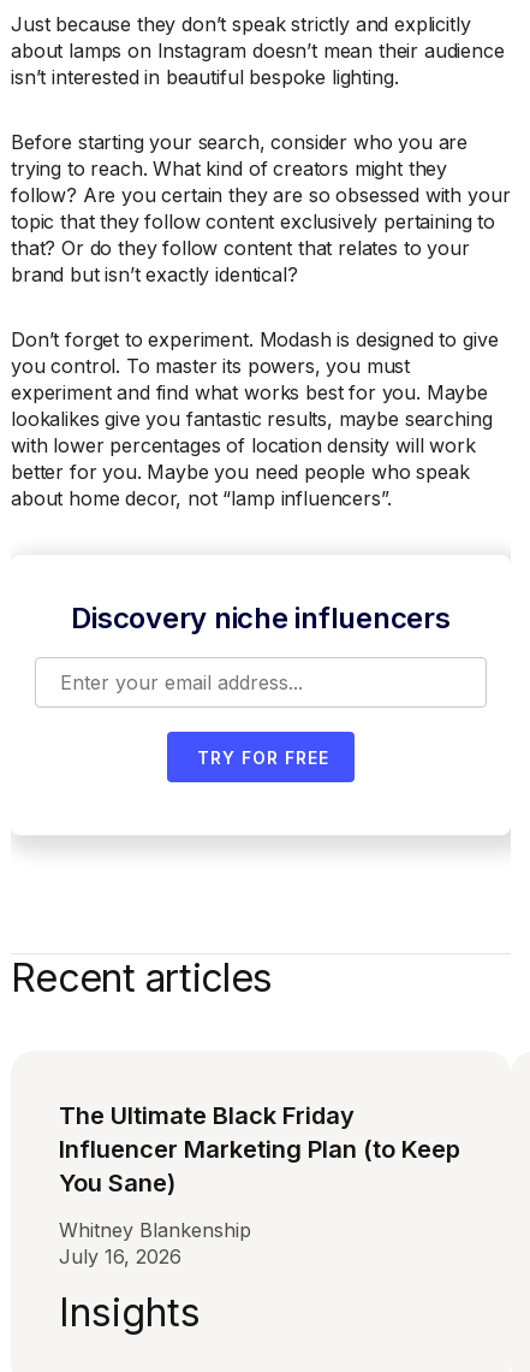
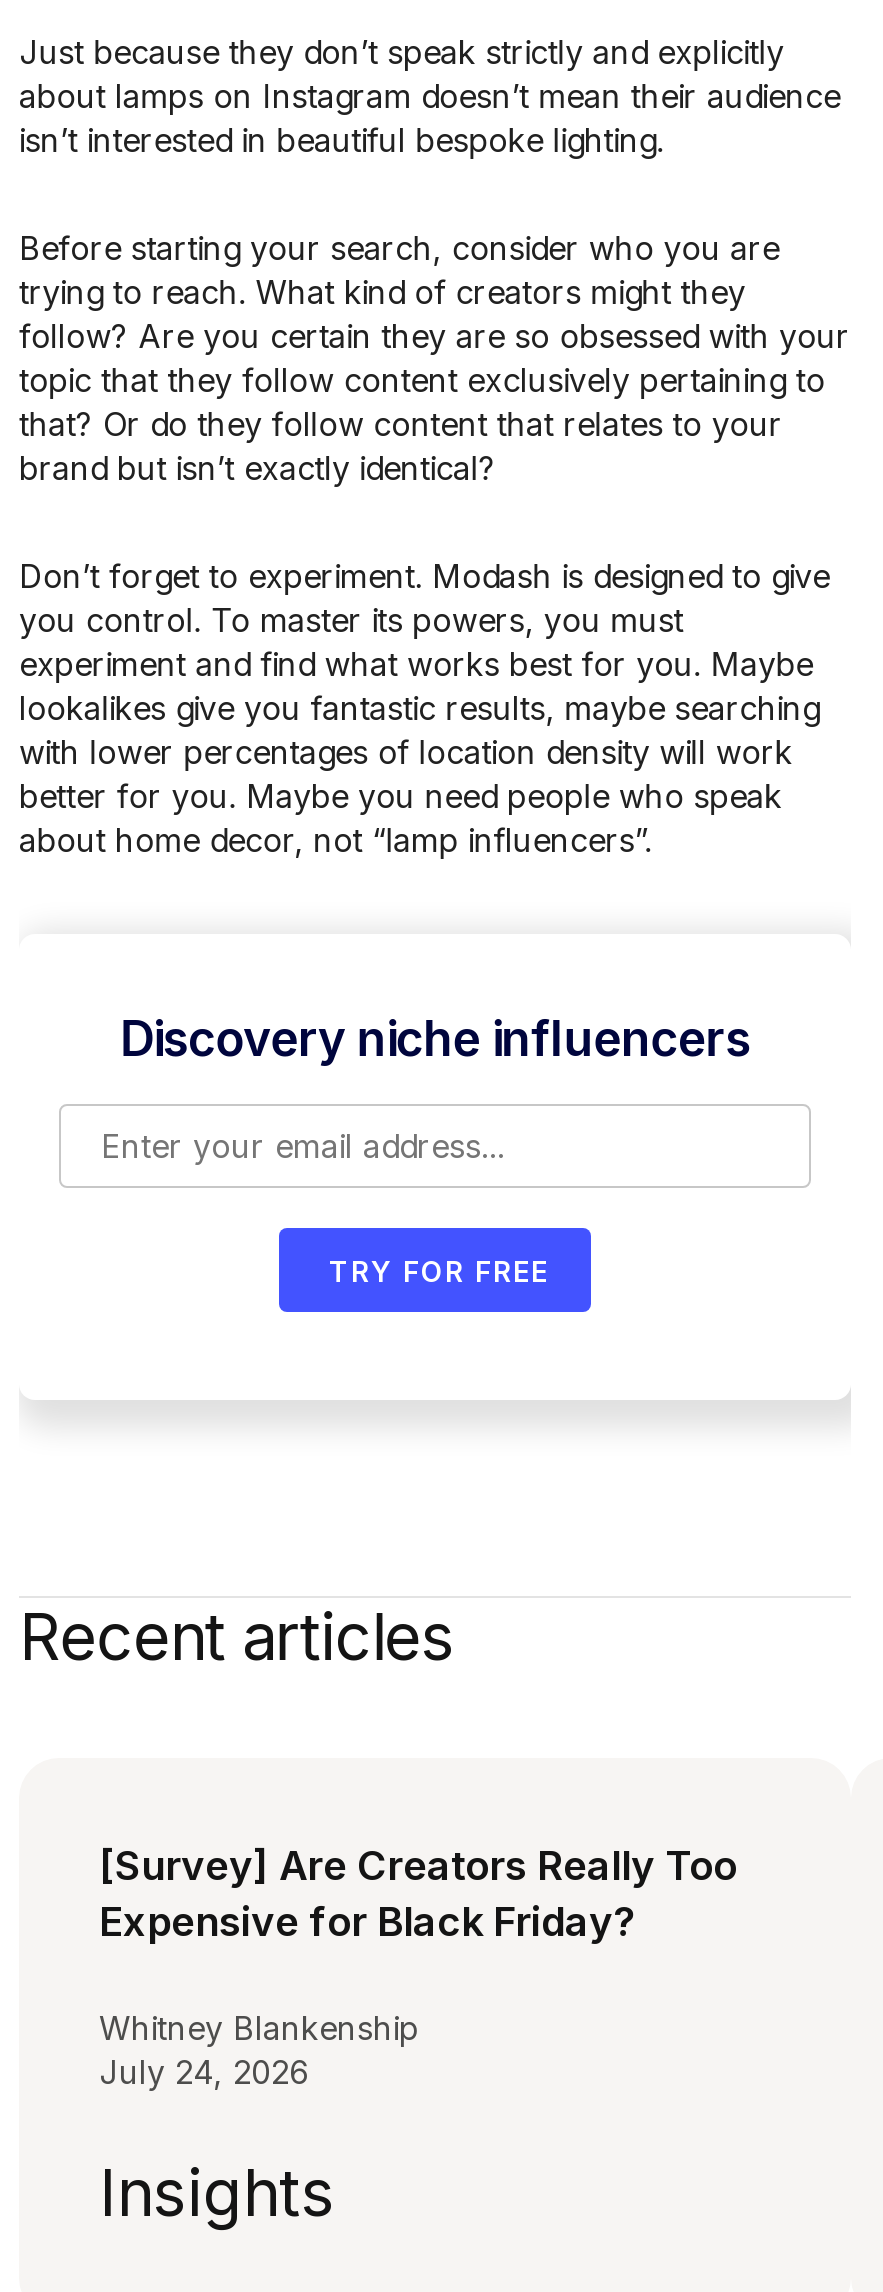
- The Ultimate Black Friday
- Influencer Marketing Plan (to Keep
- You Sane)
+ [Survey] Are Creators Really Too
+ Expensive for Black Friday?

- July 16, 2026
+ July 24, 2026
